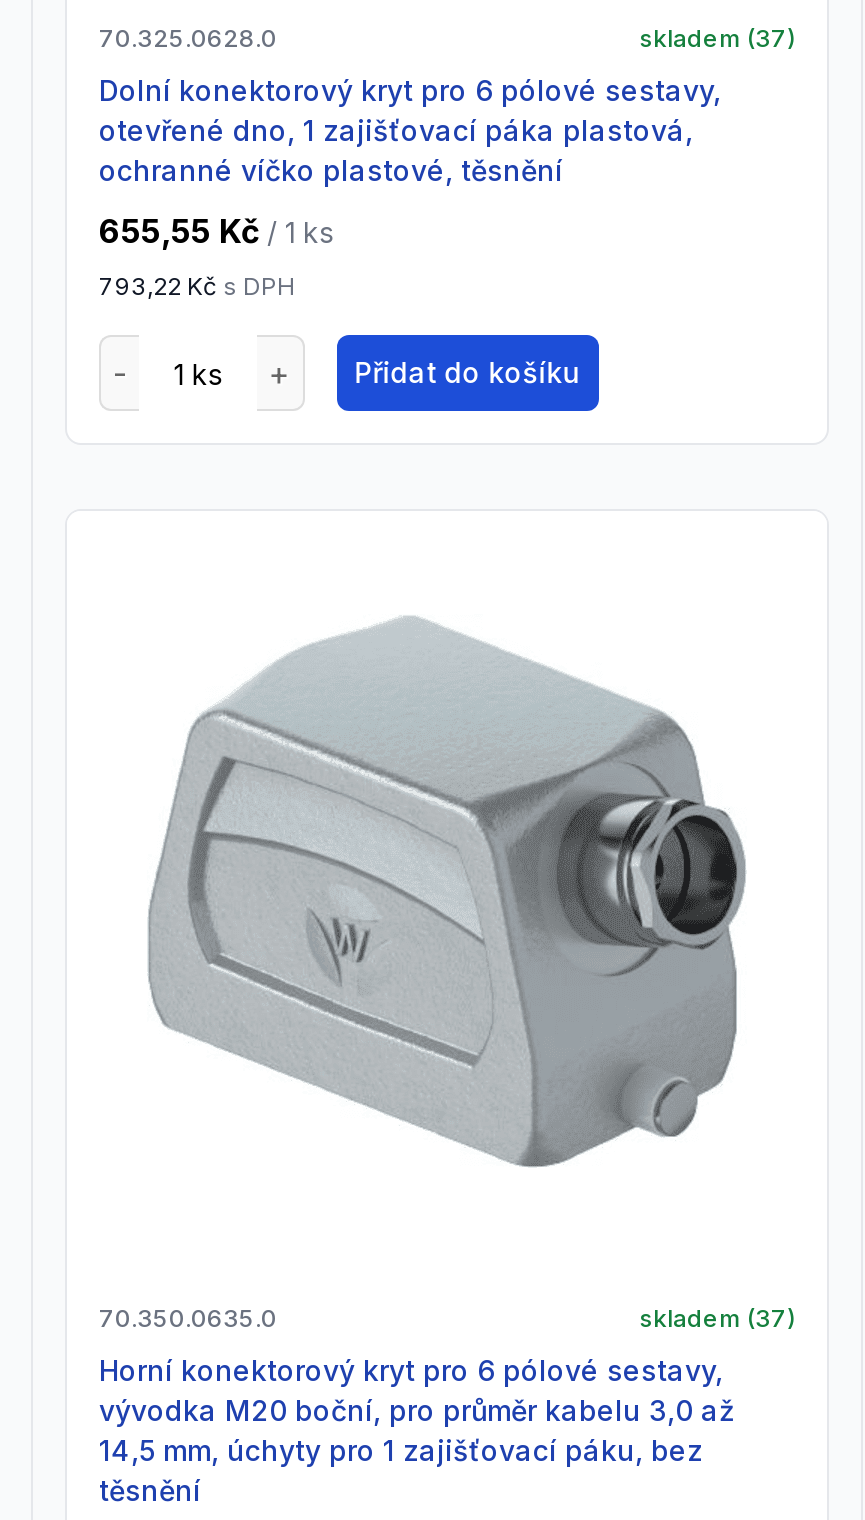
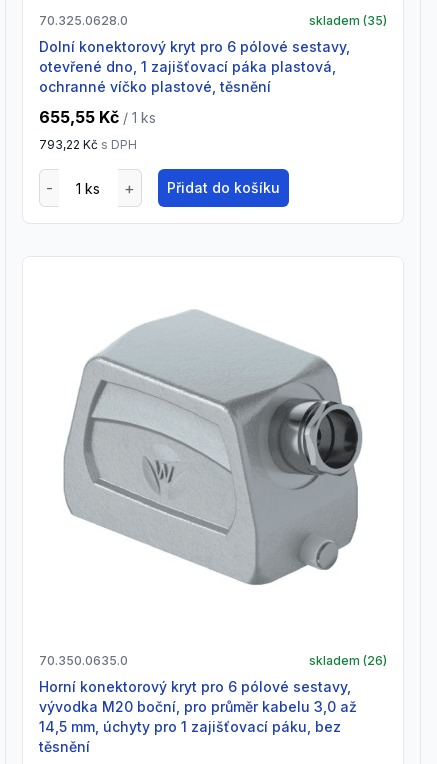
- skladem (37)
+ skladem (35)

- skladem (37)
+ skladem (26)
